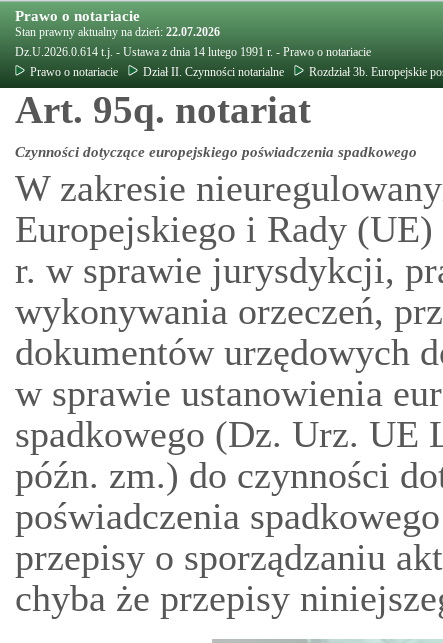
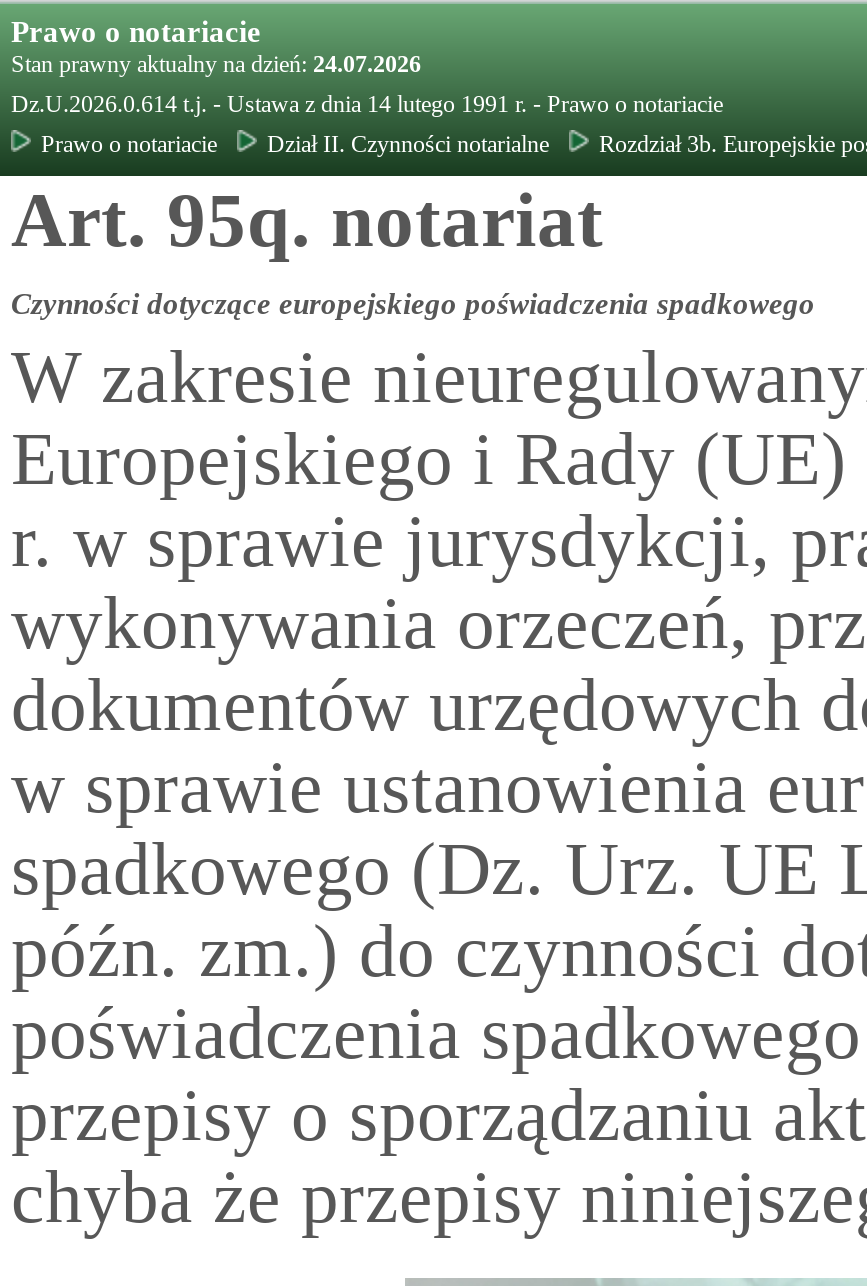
- Stan prawny aktualny na dzień: 22.07.2026
+ Stan prawny aktualny na dzień: 24.07.2026
